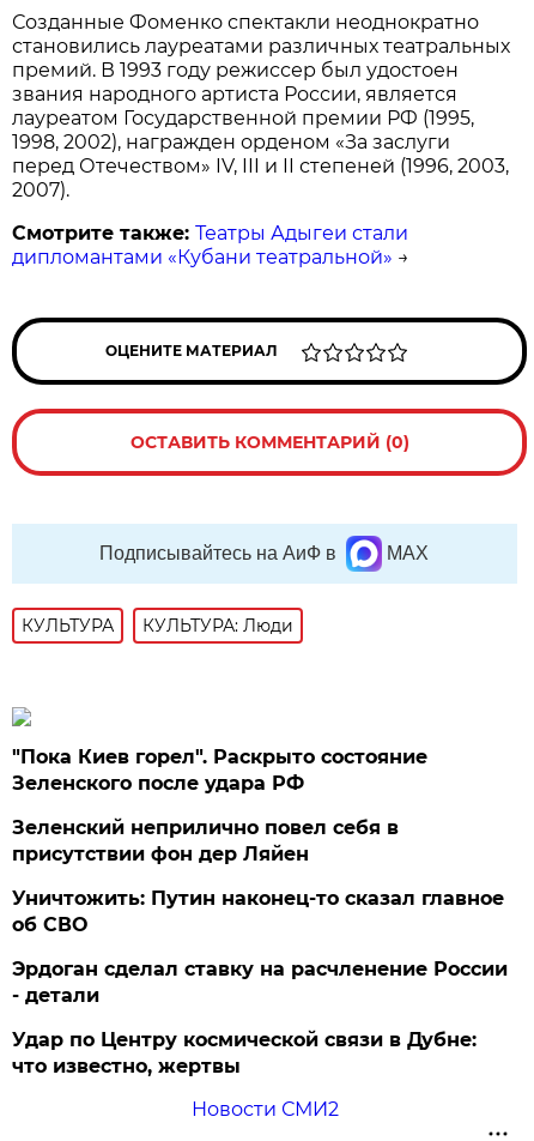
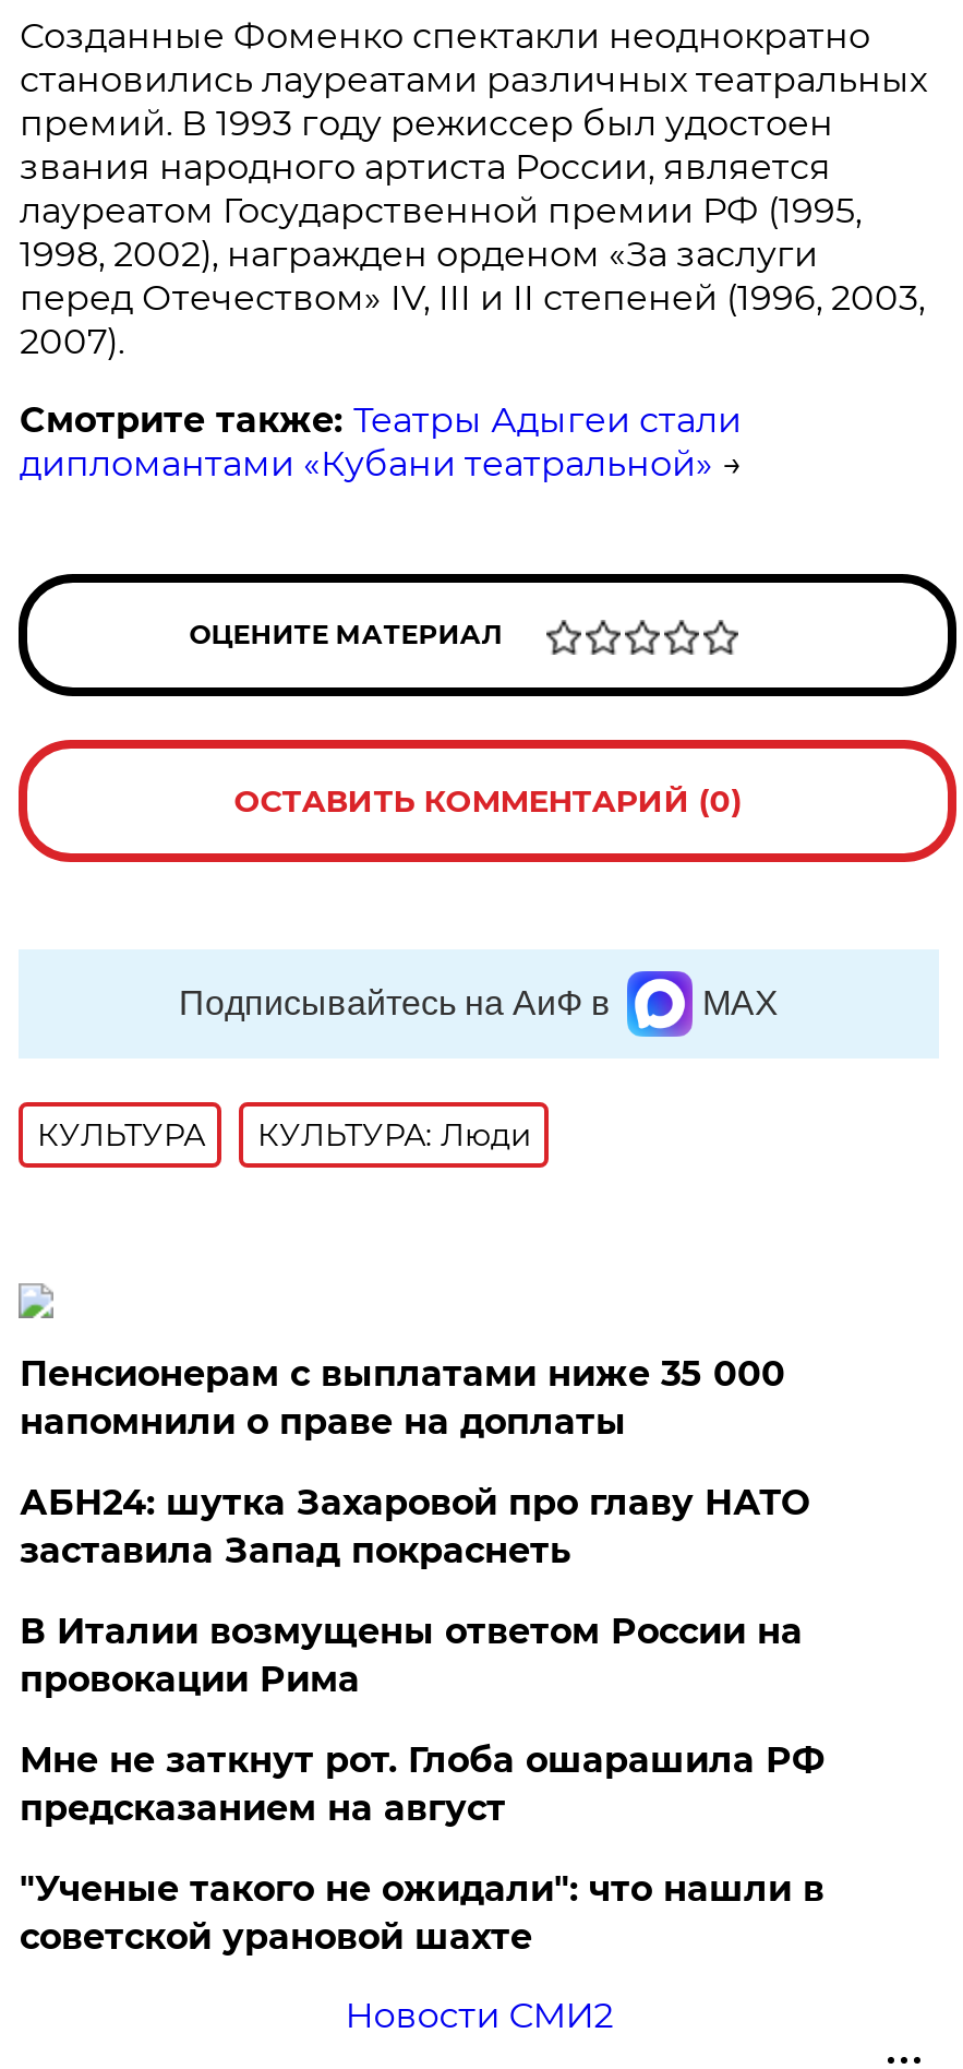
- "Пока Киев горел". Раскрыто состояние
- Зеленского после удара РФ
+ Пенсионерам с выплатами ниже 35 000
+ напомнили о праве на доплаты

- Зеленский неприлично повел cебя в
- присутствии фон дер Ляйен
+ АБН24: шутка Захаровой про главу НАТО
+ заставила Запад покраснеть

- Уничтожить: Путин наконец-то сказал главное
- об СВО
+ В Италии возмущены ответом России на
+ провокации Рима

- Эрдоган сделал ставку на расчленение России
- - детали
+ Мне не заткнут рот. Глоба ошарашила РФ
+ предсказанием на август

- Удар по Центру космической связи в Дубне:
- что известно, жертвы
+ "Ученые такого не ожидали": что нашли в
+ советской урановой шахте
